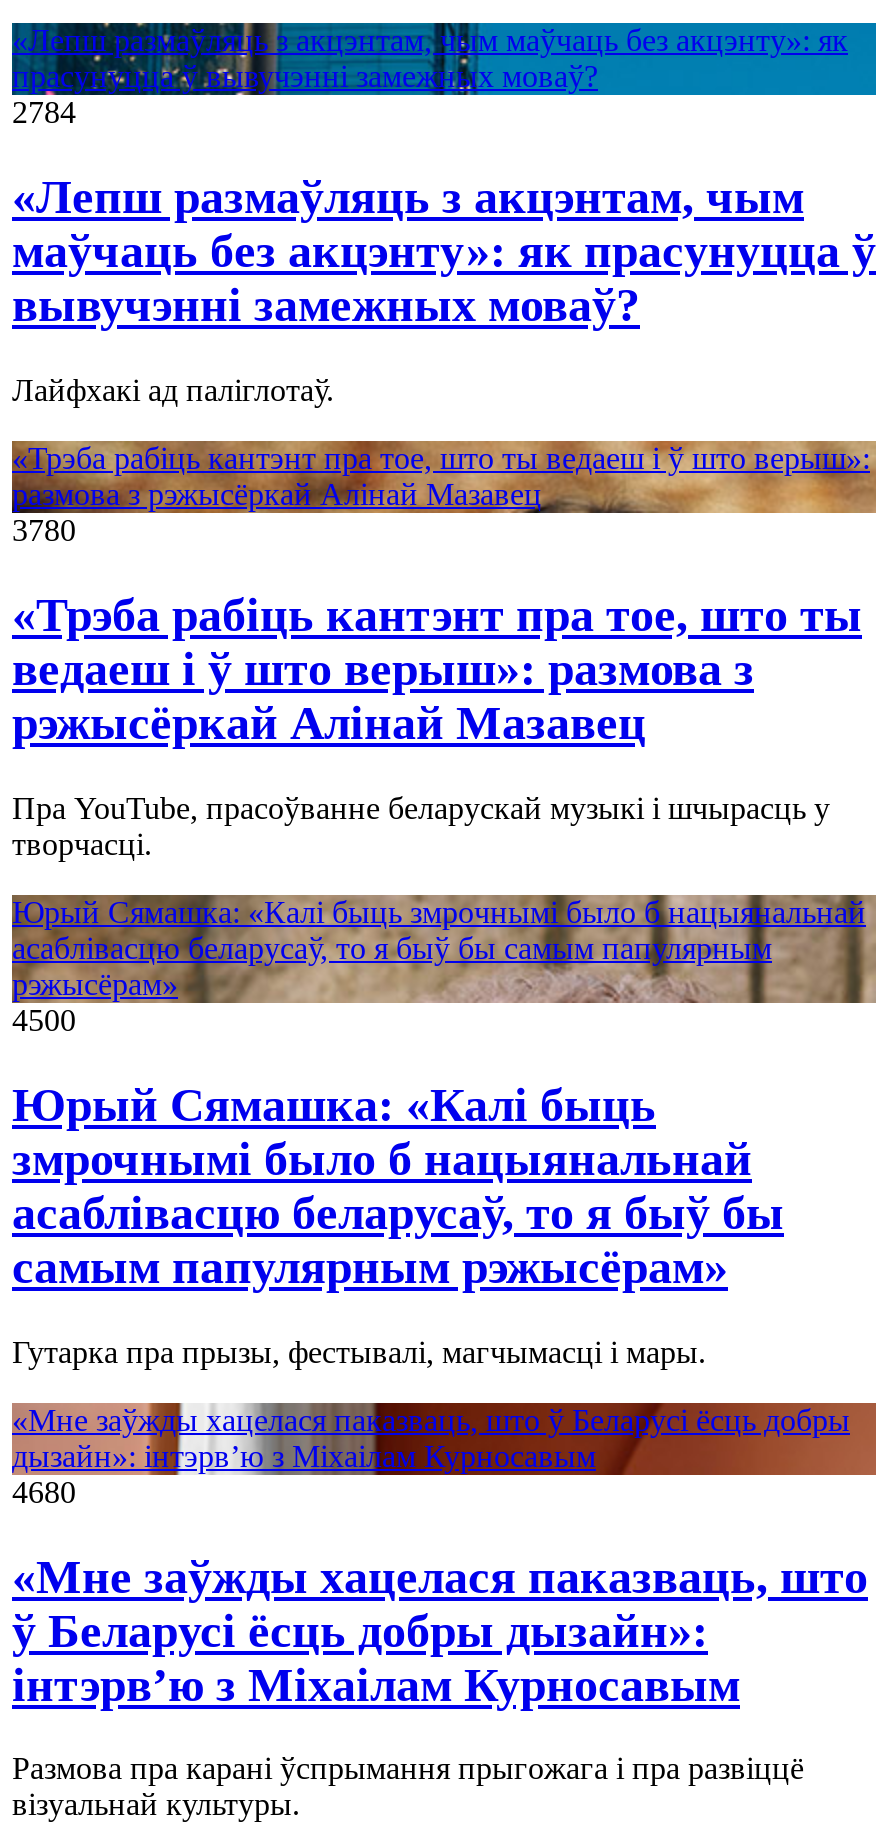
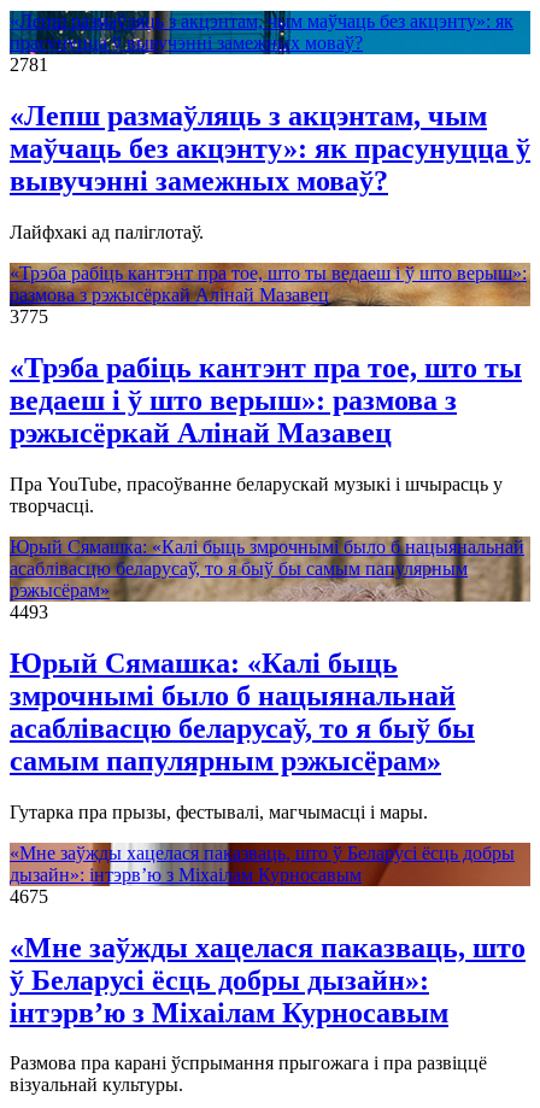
- 2784
+ 2781

- 3780
+ 3775

- 4500
+ 4493

- 4680
+ 4675
